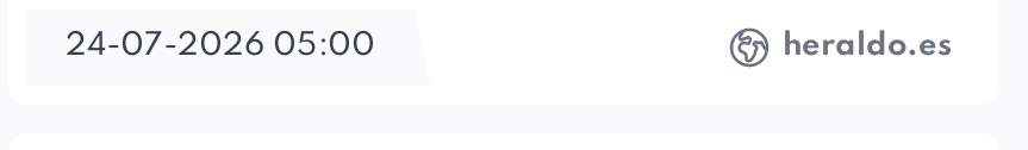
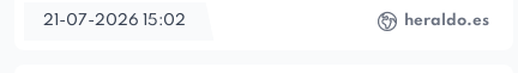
- 24-07-2026 05:00
+ 21-07-2026 15:02
